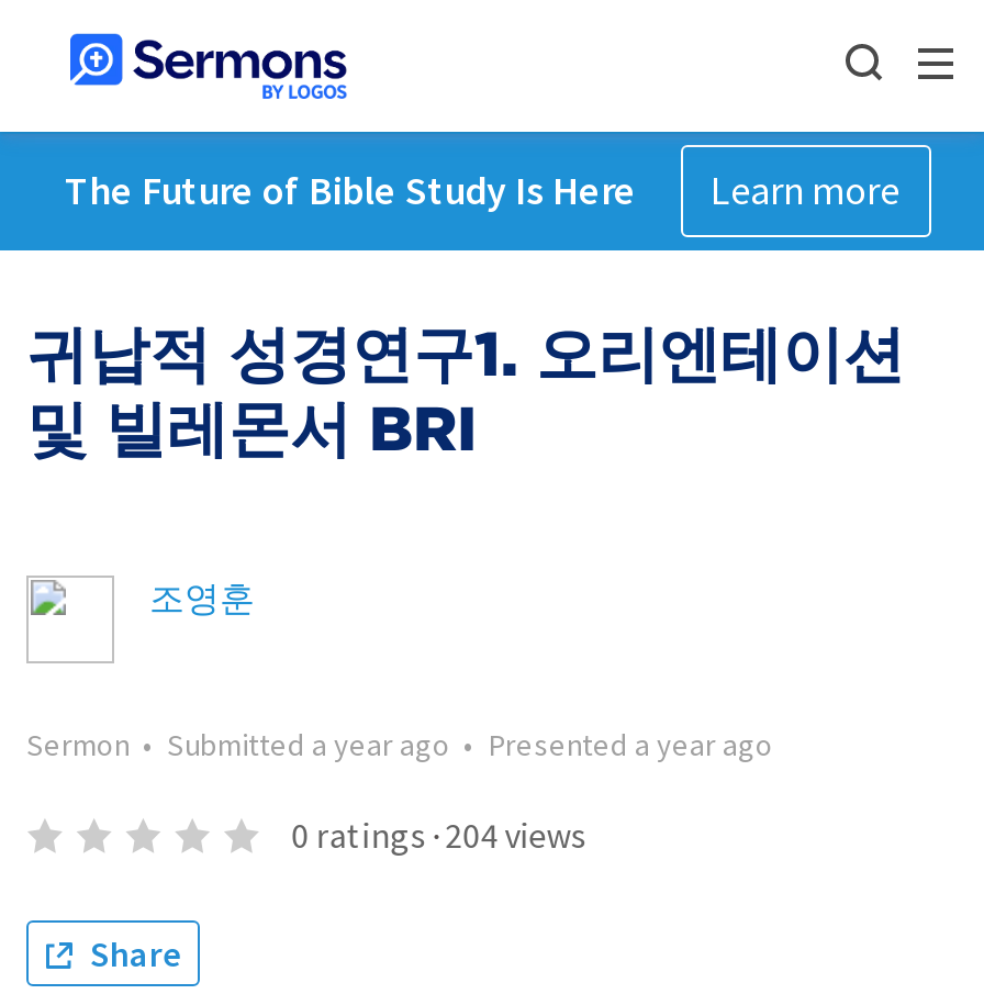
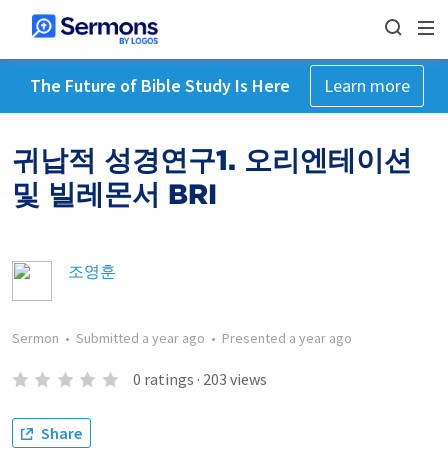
- 0 ratings · 204 views
+ 0 ratings · 203 views
